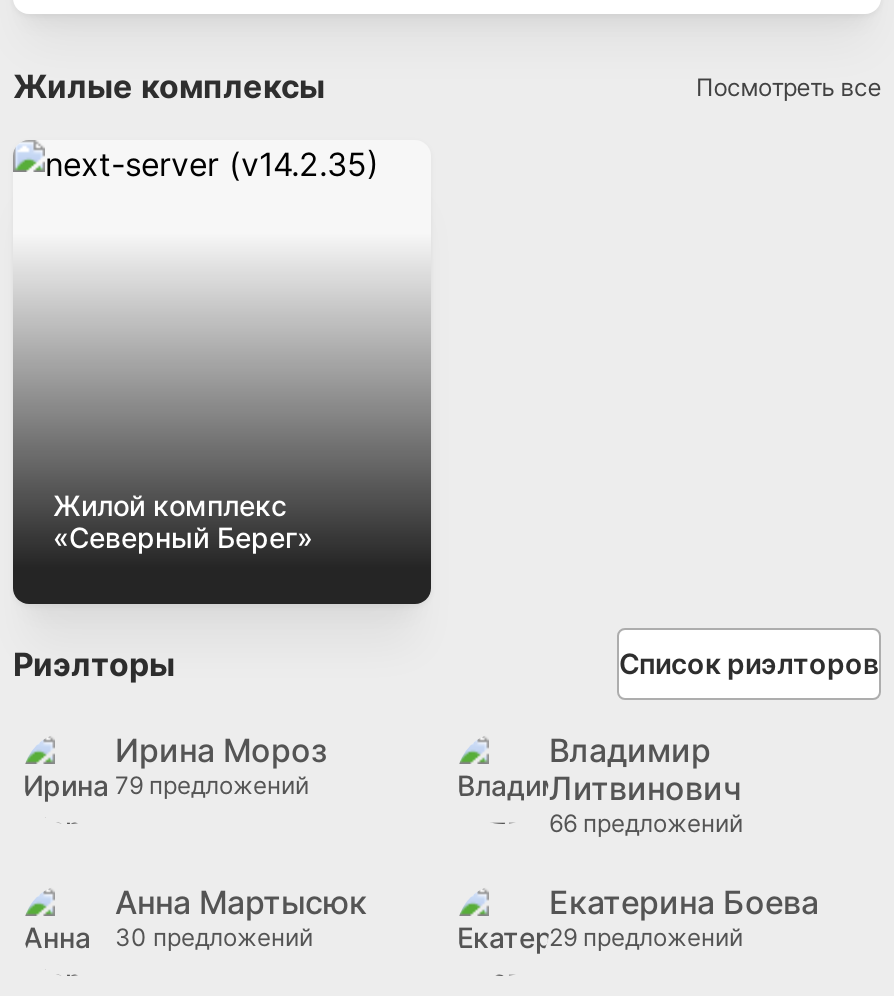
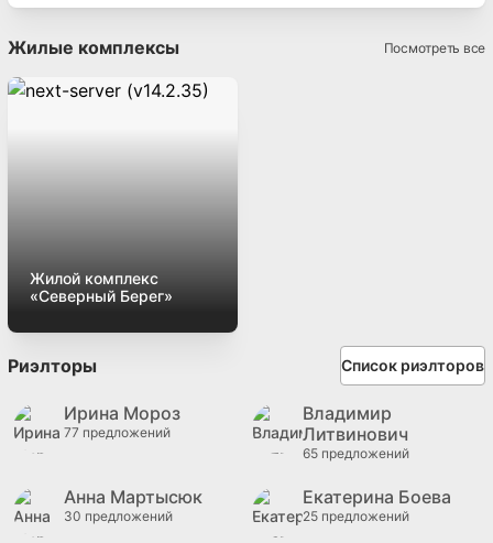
- 79 предложений
+ 77 предложений

- 66 предложений
+ 65 предложений

- 29 предложений
+ 25 предложений
